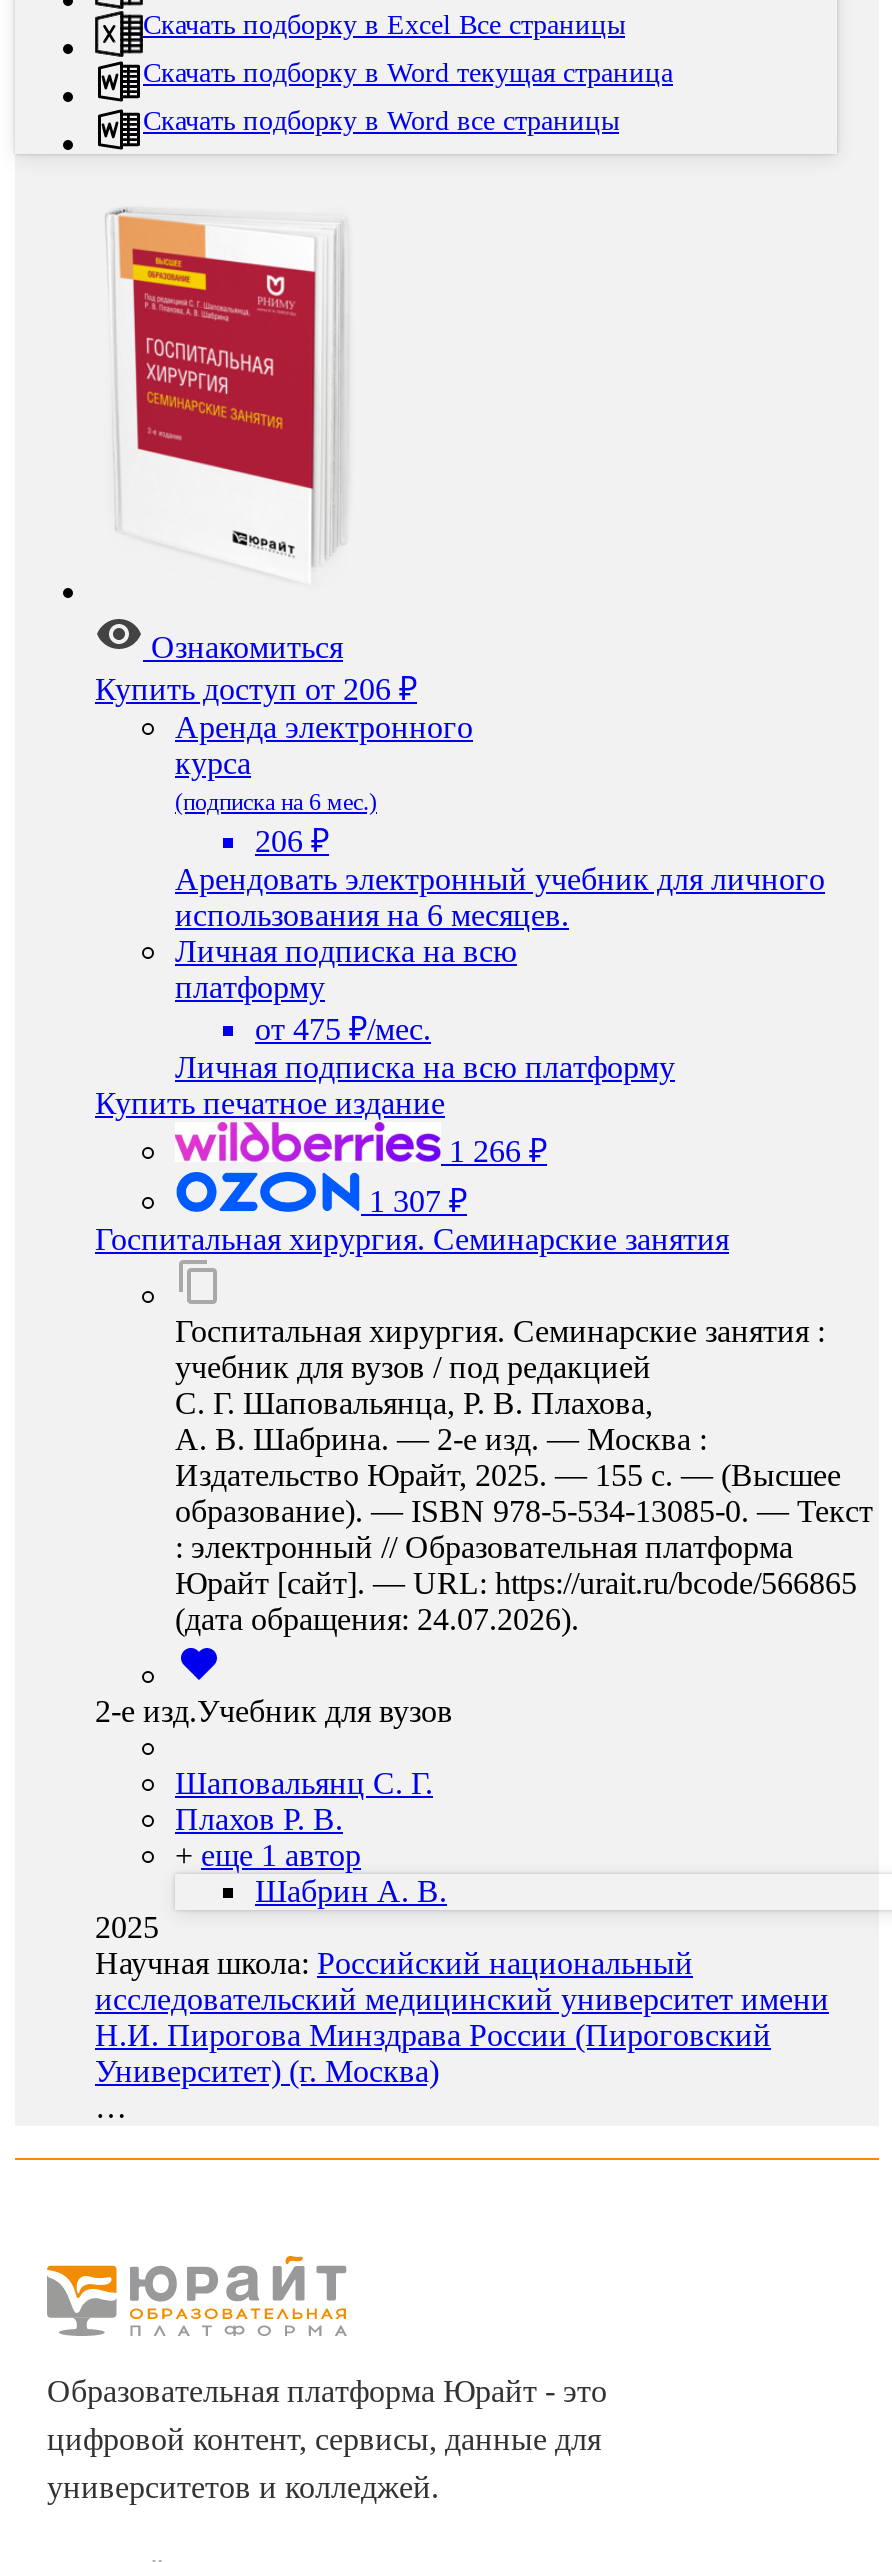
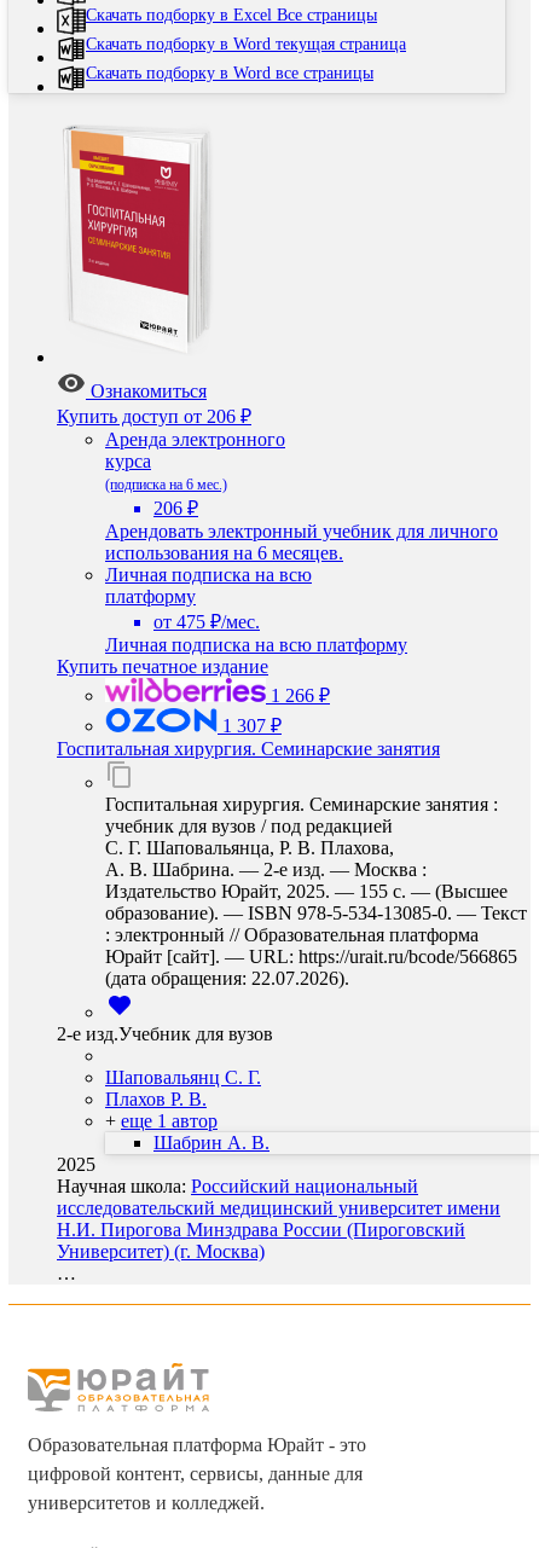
- (дата обращения: 24.07.2026).
+ (дата обращения: 22.07.2026).
